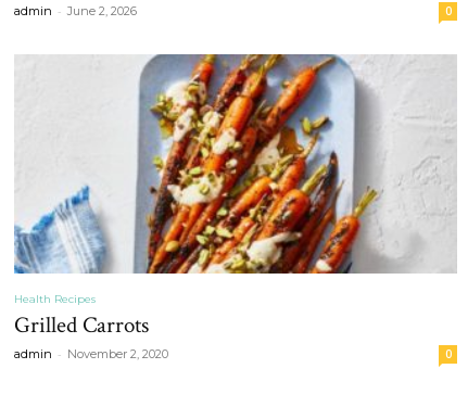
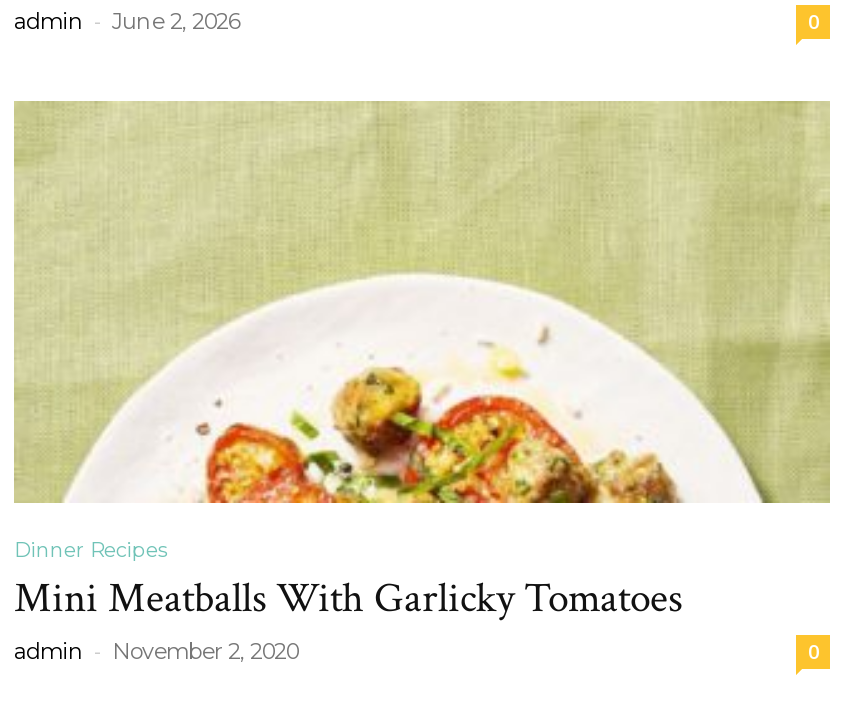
- [image]
- Health Recipes
- Grilled Carrots
+ [image]
+ Dinner Recipes
+ Mini Meatballs With Garlicky Tomatoes
